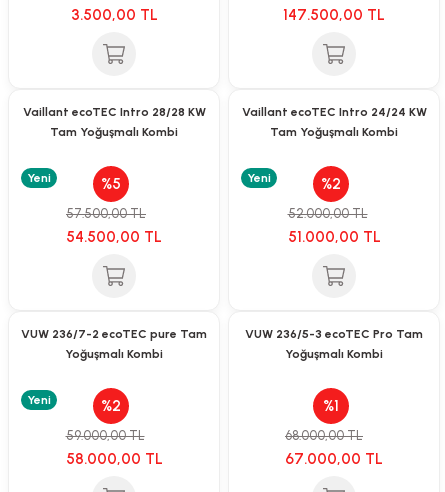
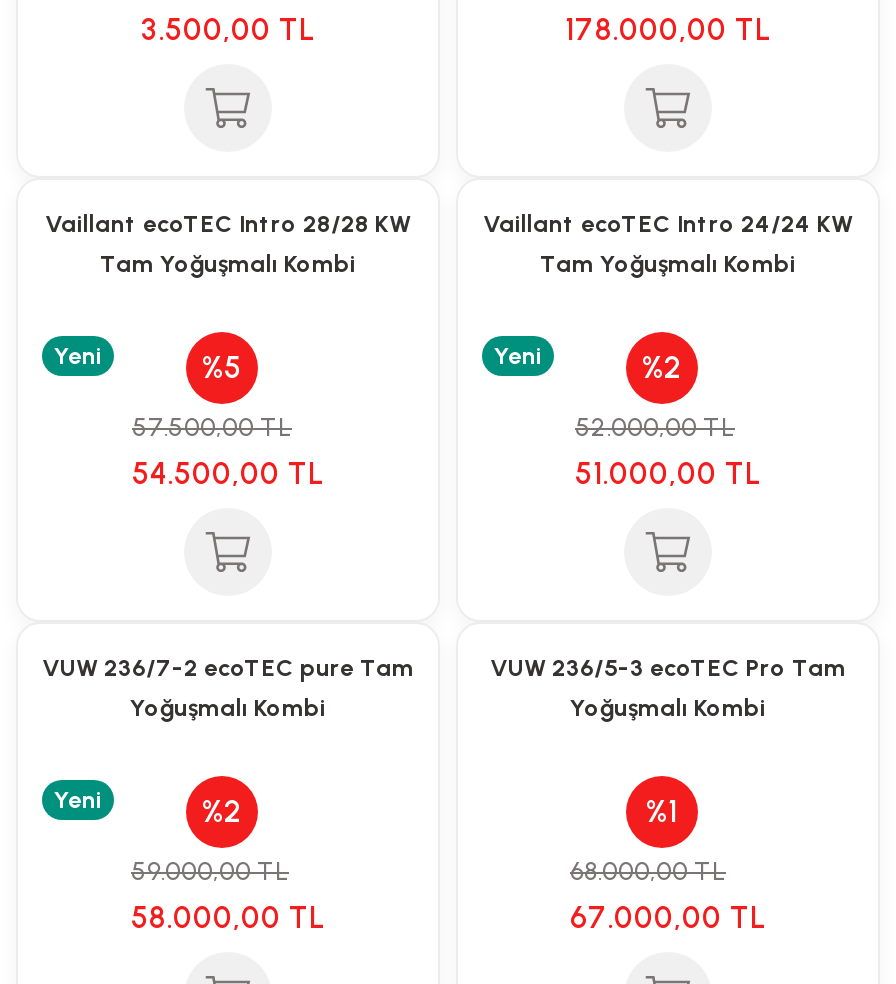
- 147.500,00 TL
+ 178.000,00 TL
